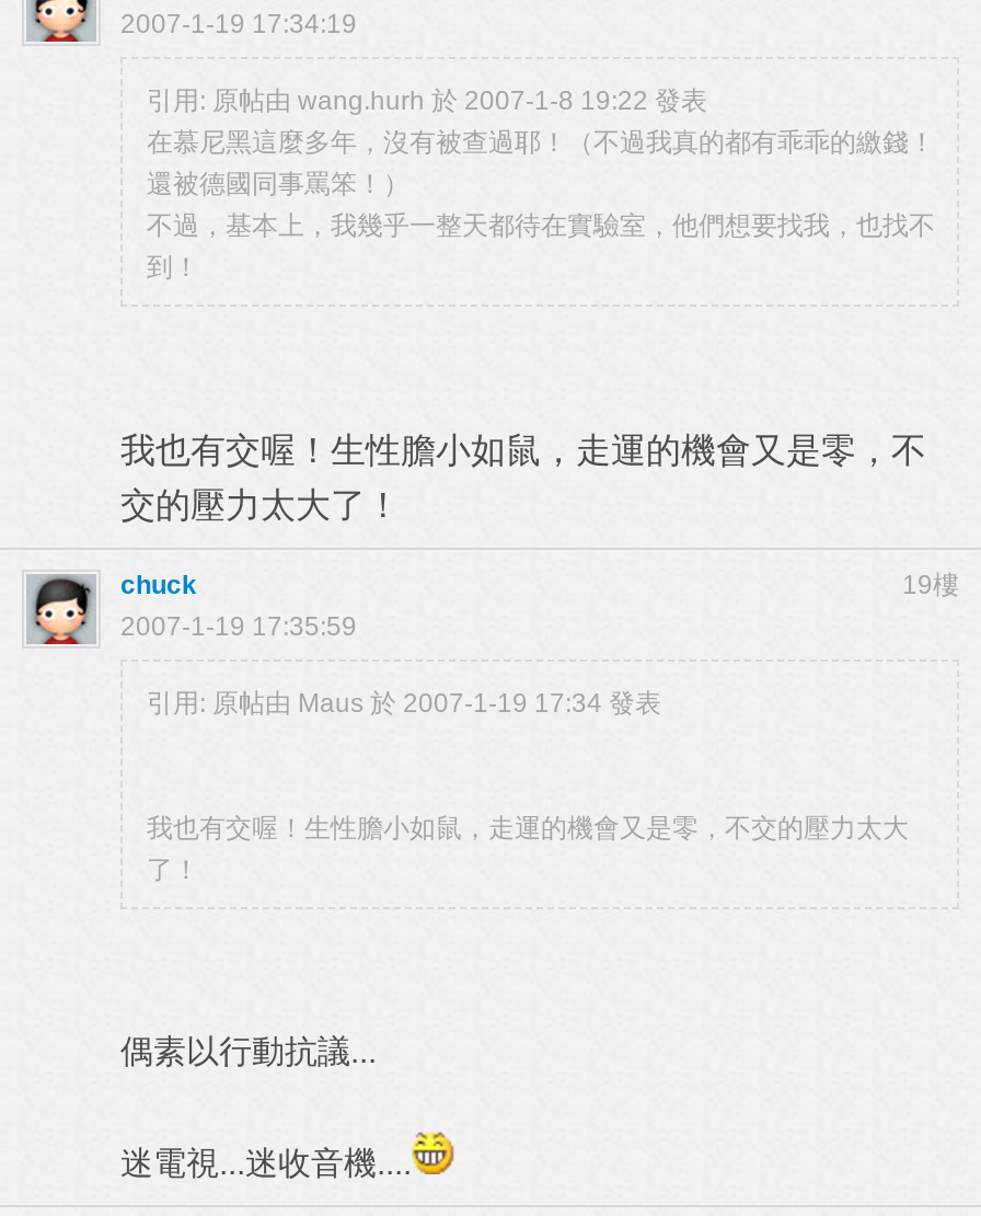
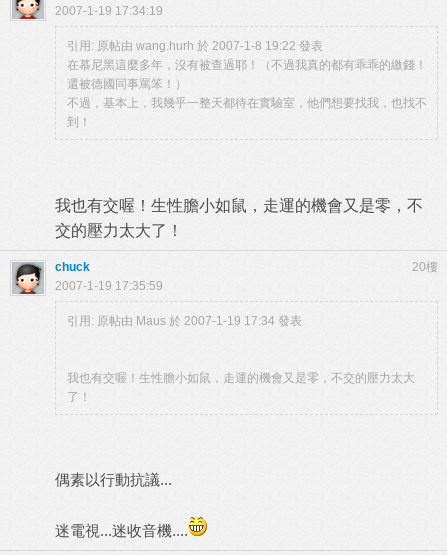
- 19樓
+ 20樓
